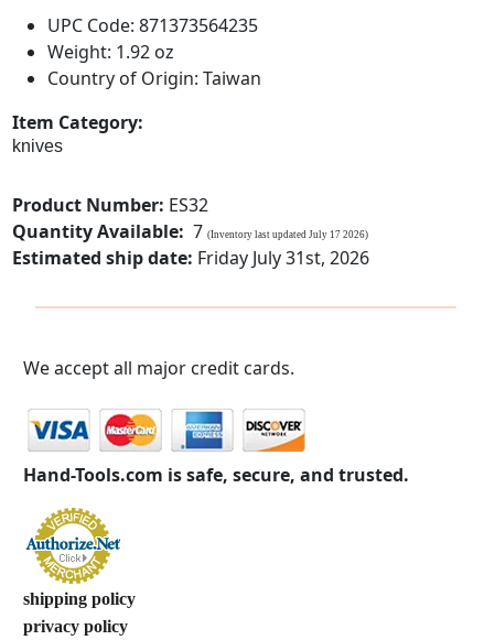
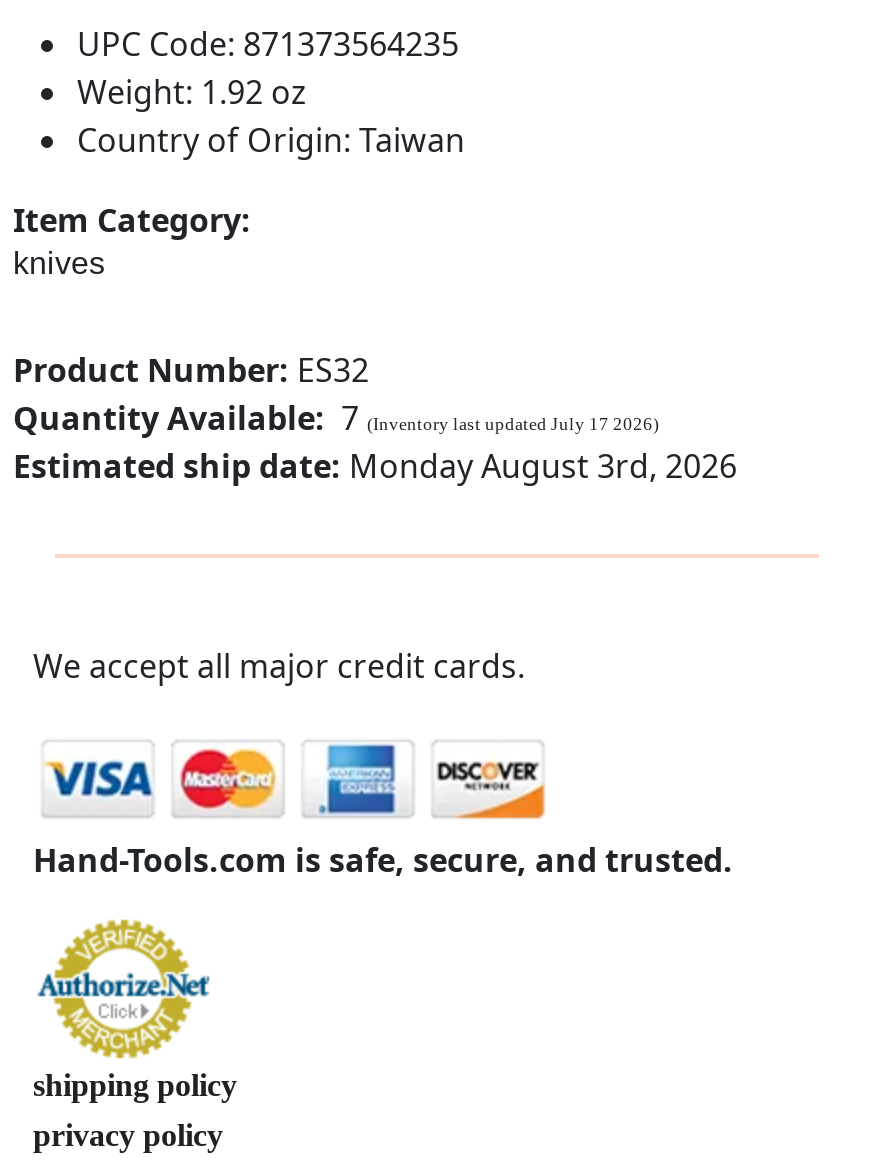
- Estimated ship date: Friday July 31st, 2026
+ Estimated ship date: Monday August 3rd, 2026
